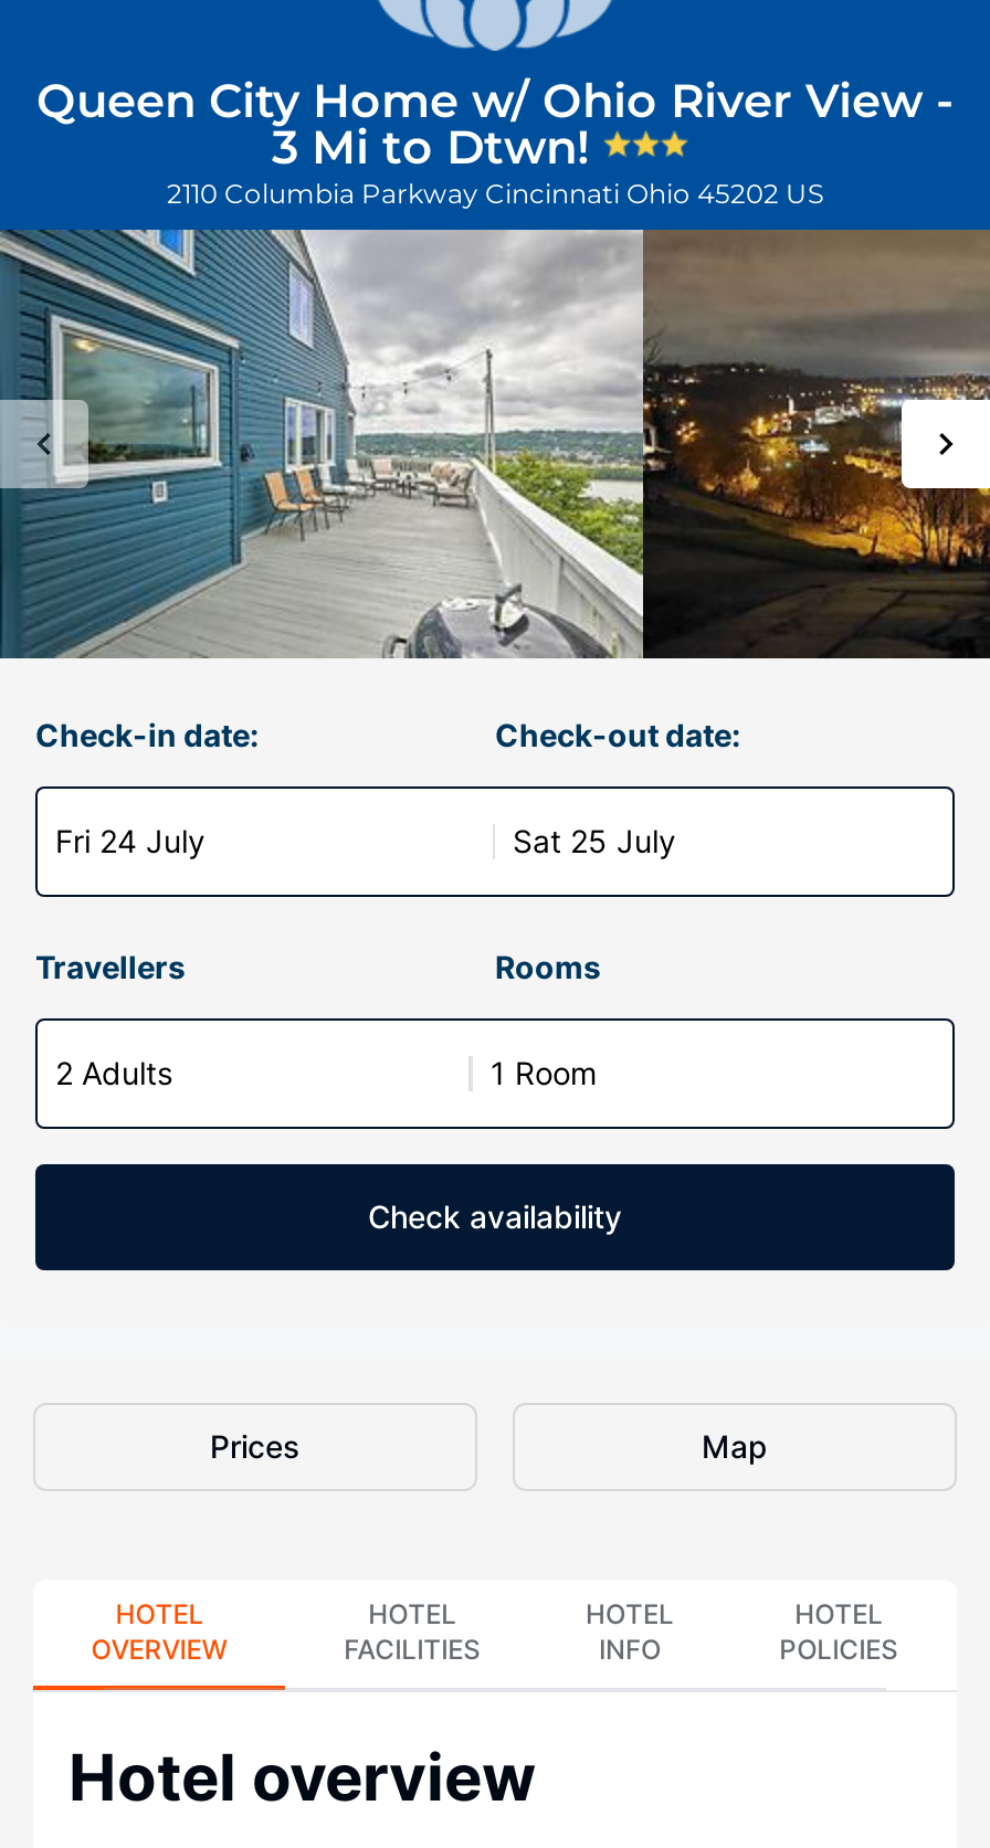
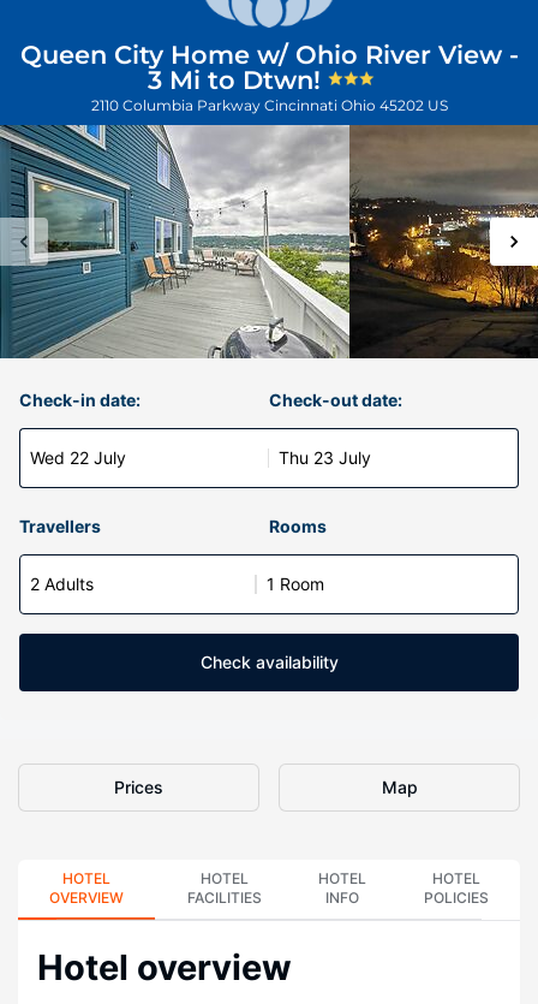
- Fri 24 July
+ Wed 22 July

- Sat 25 July
+ Thu 23 July
